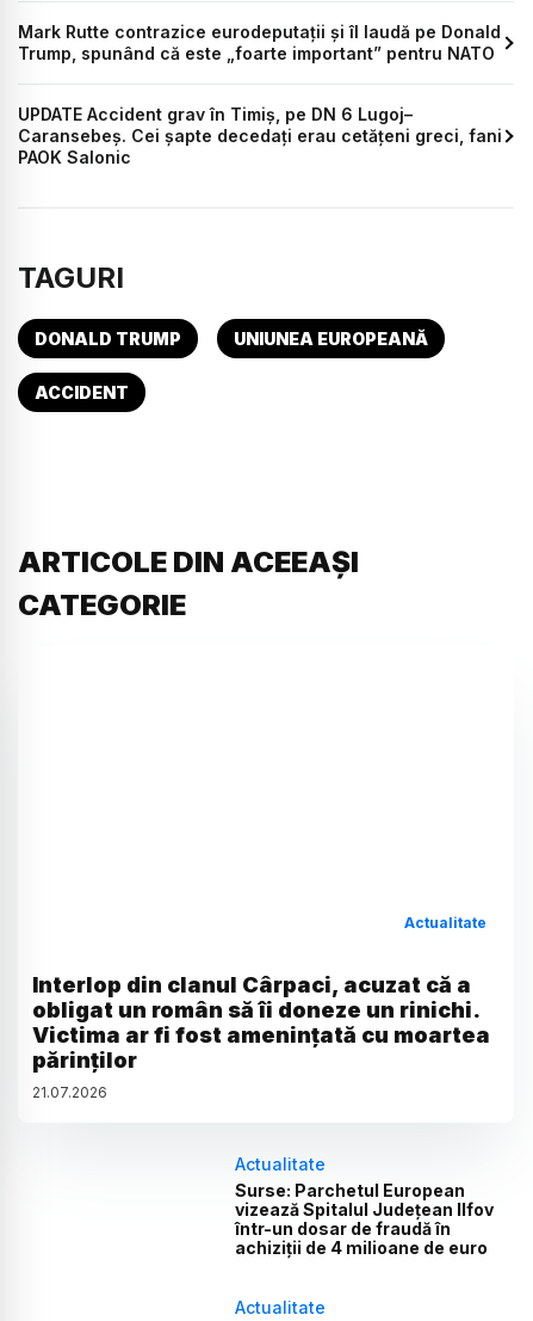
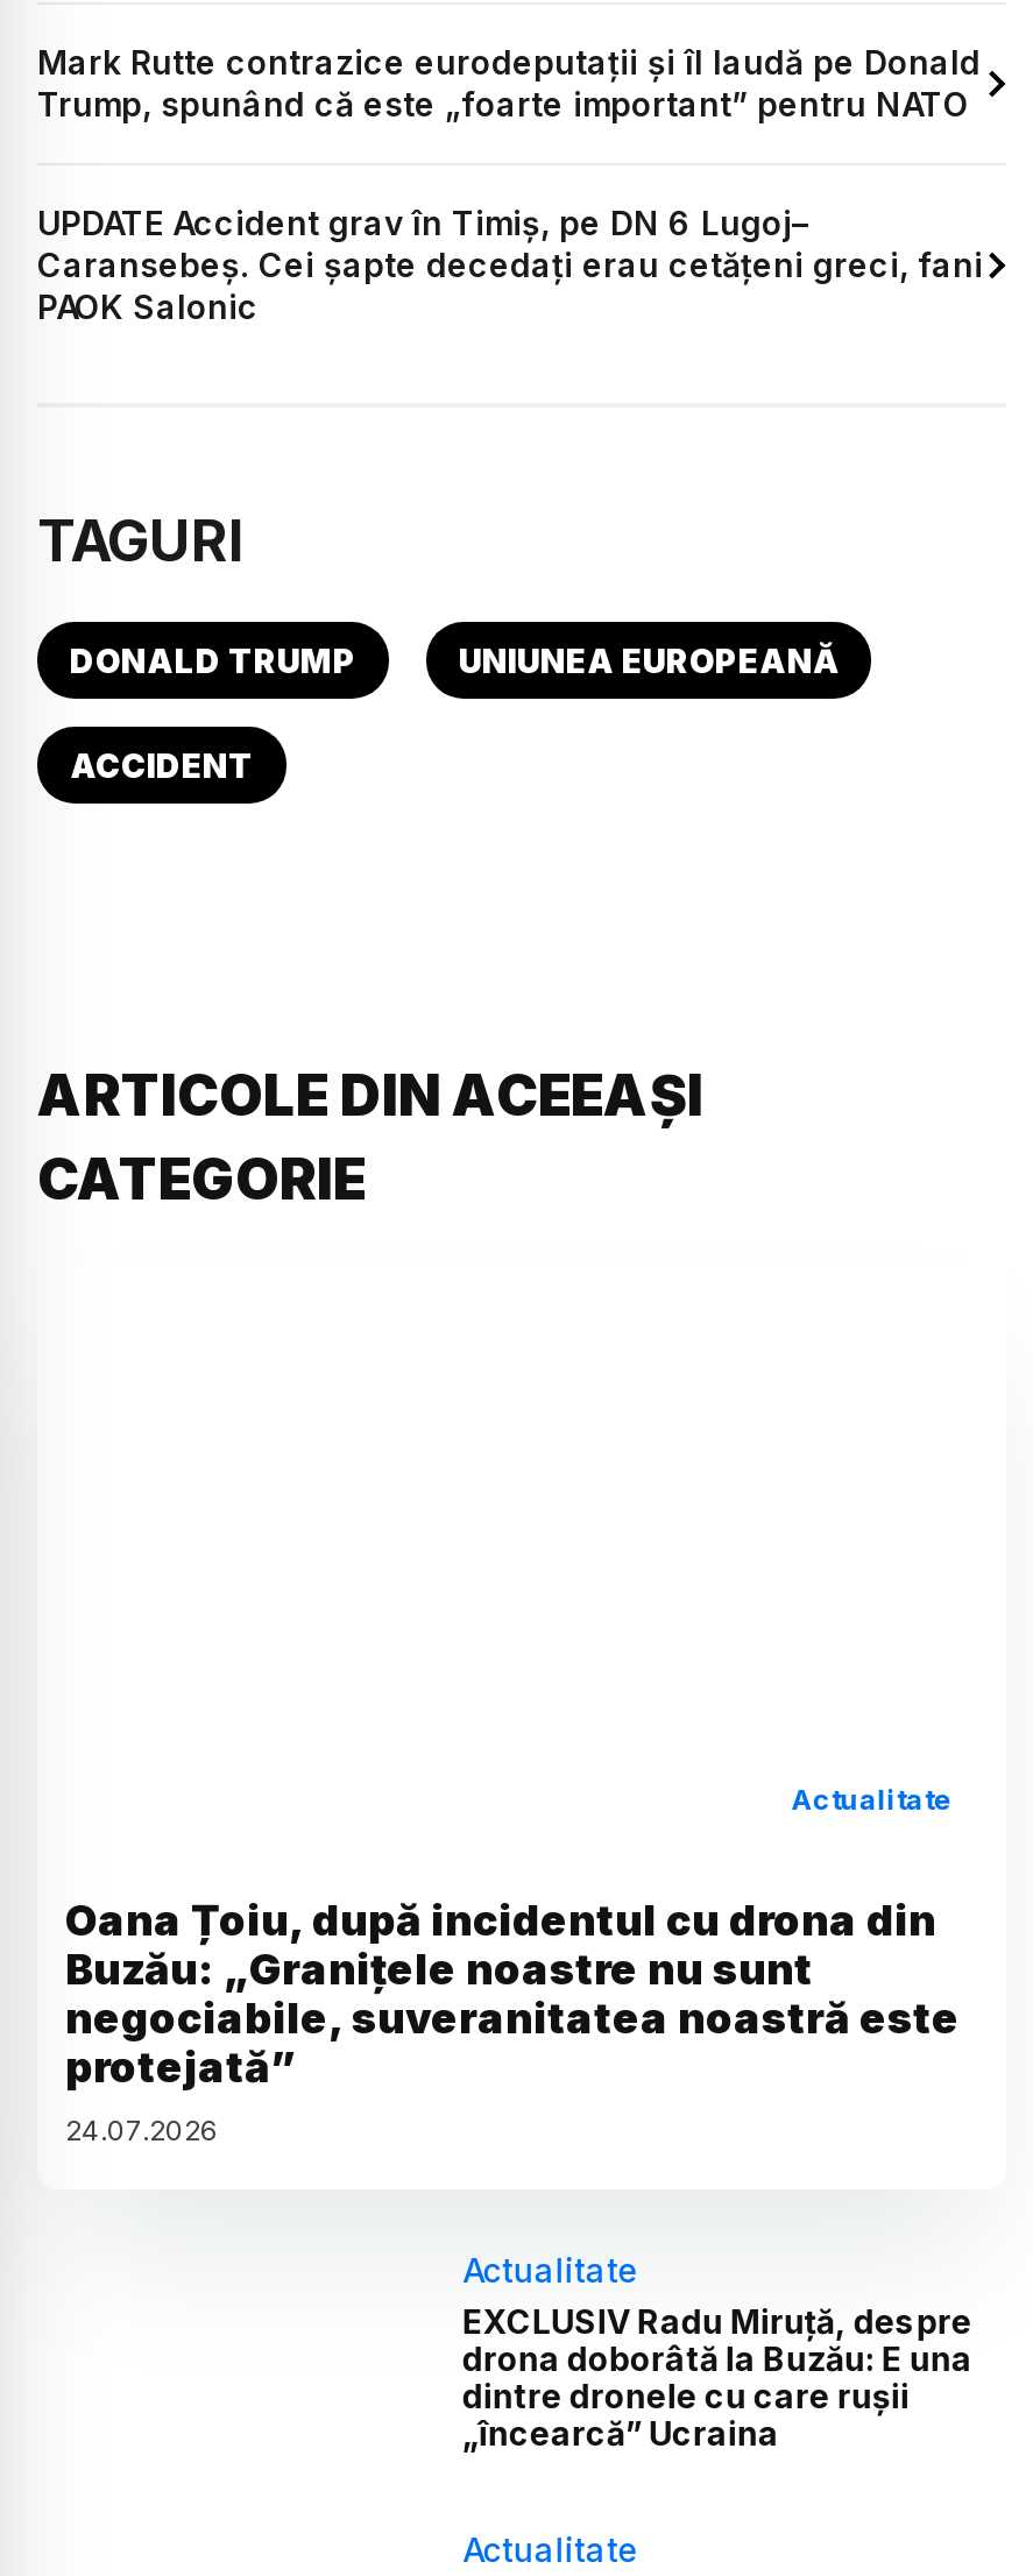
- Interlop din clanul Cârpaci, acuzat că a
- obligat un român să îi doneze un rinichi.
- Victima ar fi fost amenințată cu moartea
- părinților
- 21.07.2026
+ Oana Țoiu, după incidentul cu drona din
+ Buzău: „Granițele noastre nu sunt
+ negociabile, suveranitatea noastră este
+ protejată”
+ 24.07.2026

- Surse: Parchetul European
- vizează Spitalul Județean Ilfov
- într-un dosar de fraudă în
- achiziții de 4 milioane de euro
+ EXCLUSIV Radu Miruță, despre
+ drona doborâtă la Buzău: E una
+ dintre dronele cu care rușii
+ „încearcă” Ucraina
